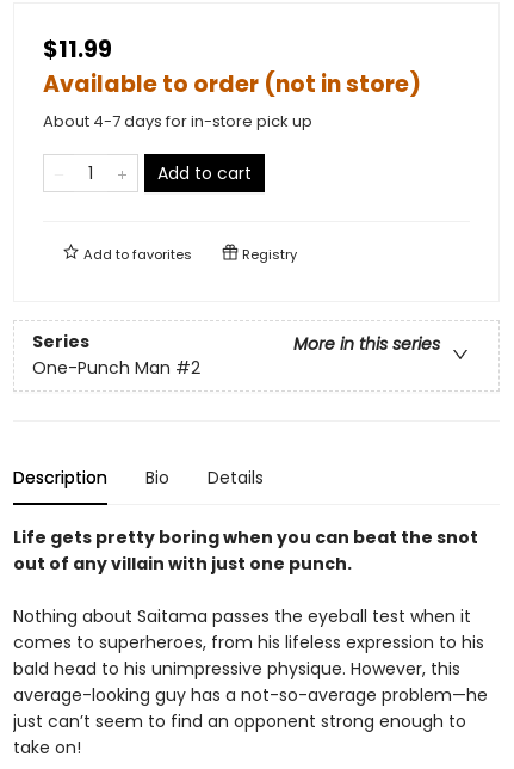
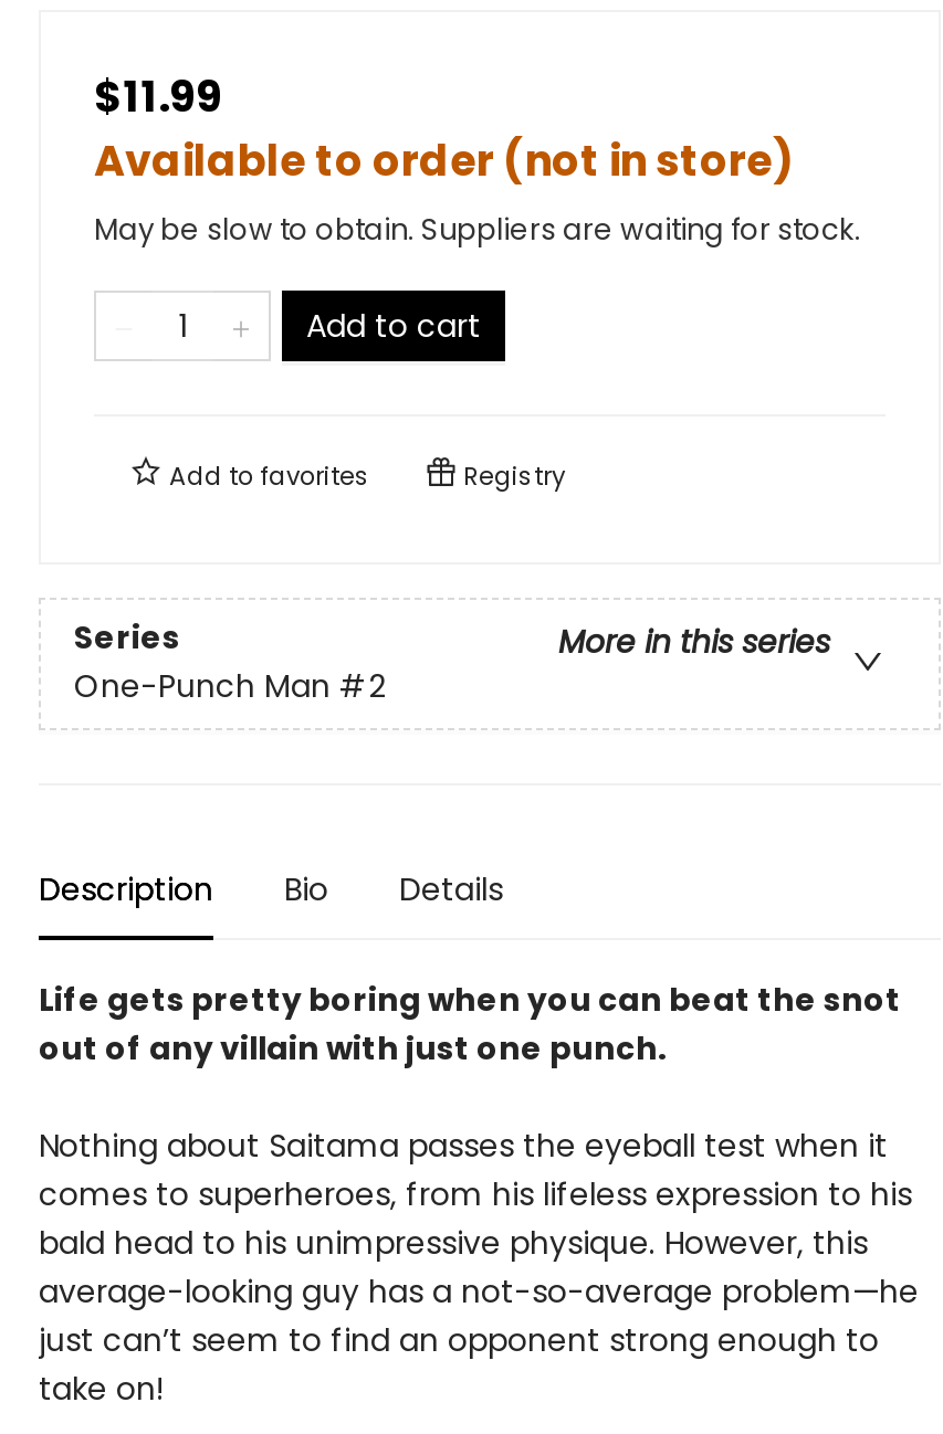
- About 4-7 days for in-store pick up
+ May be slow to obtain. Suppliers are waiting for stock.
